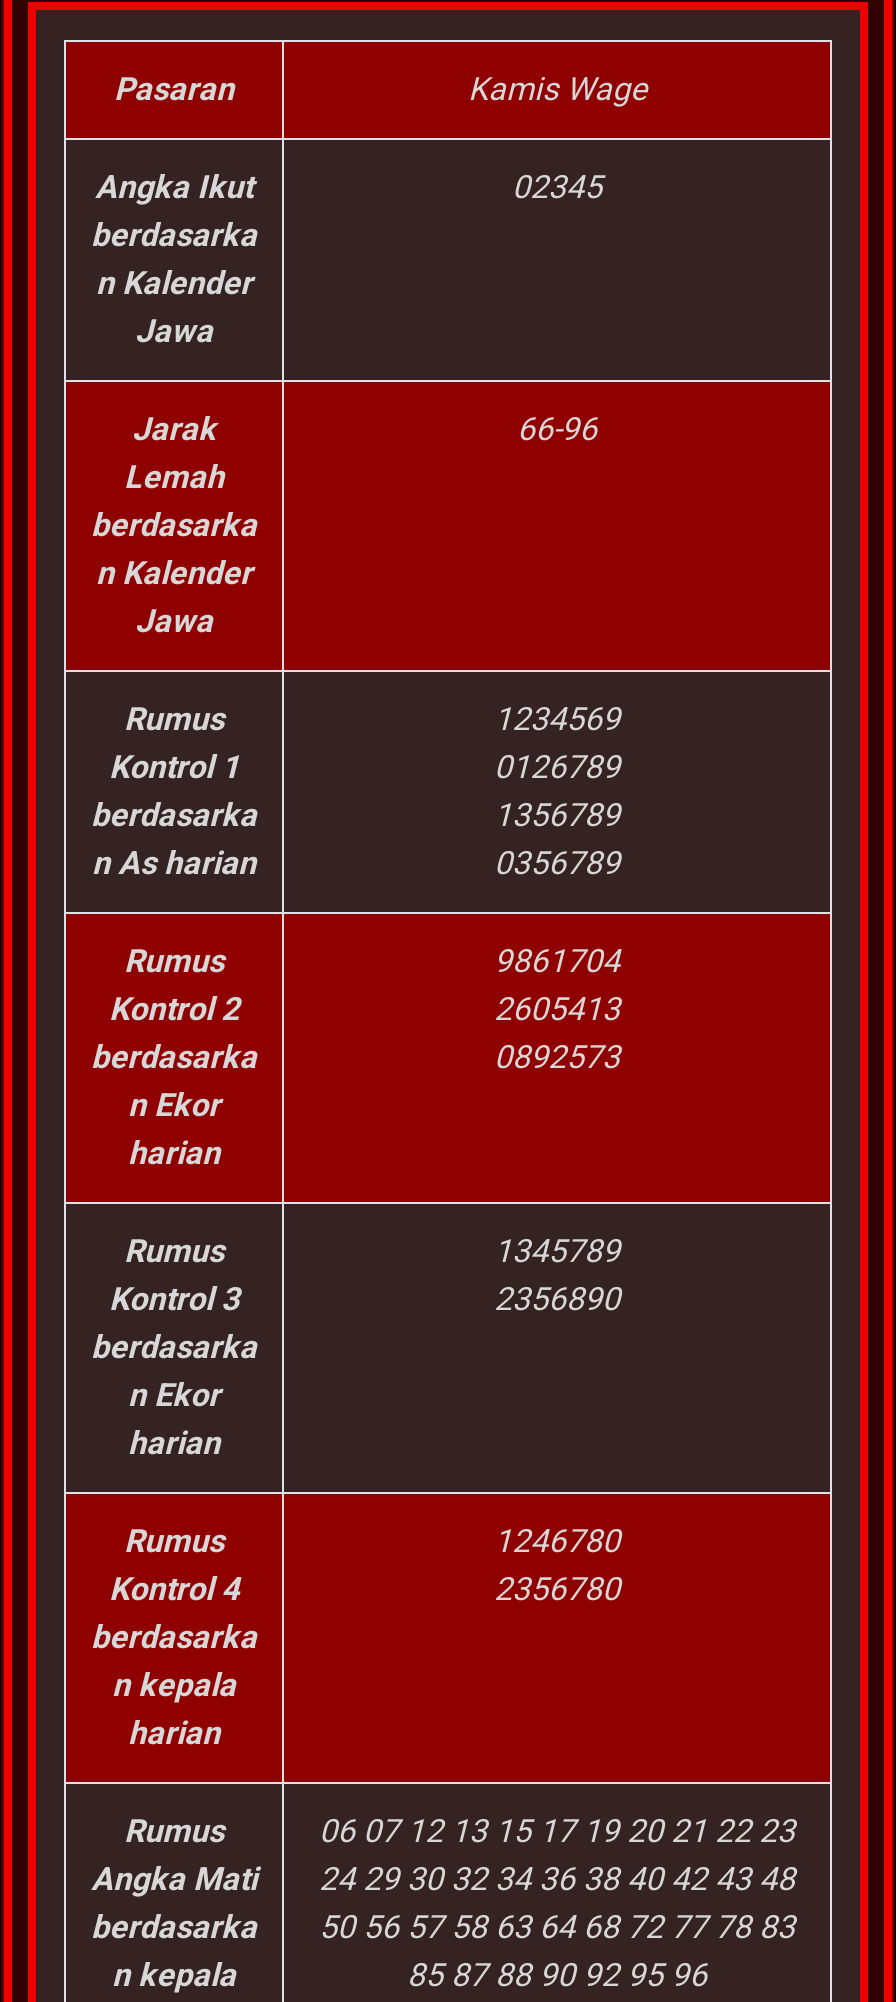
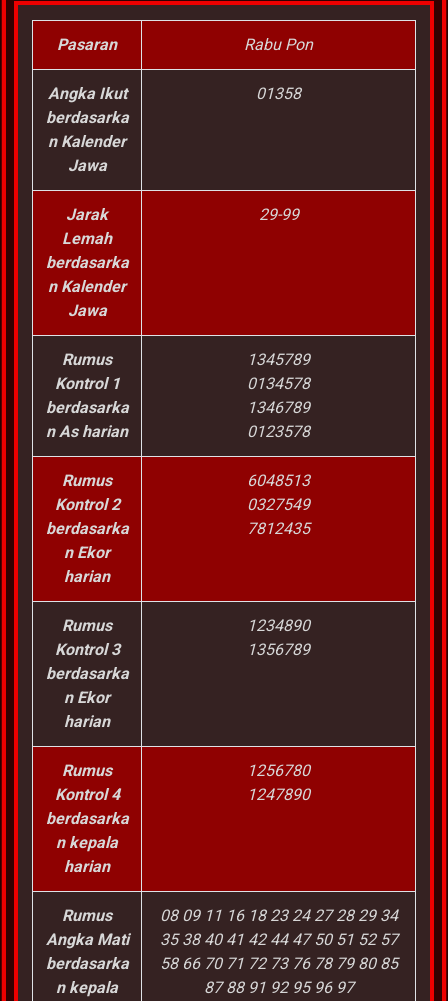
- Kamis Wage
+ Rabu Pon

- 02345
+ 01358

- 66-96
+ 29-99

- 1234569
+ 1345789

- 0126789
+ 0134578

- 1356789
+ 1346789

- 0356789
+ 0123578

- 9861704
+ 6048513

- 2605413
+ 0327549

- 0892573
+ 7812435

- 1345789
+ 1234890

- 2356890
+ 1356789

- 1246780
+ 1256780

- 2356780
+ 1247890

- 06 07 12 13 15 17 19 20 21 22 23
+ 08 09 11 16 18 23 24 27 28 29 34

- Angka Mati 24 29 30 32 34 36 38 40 42 43 48
+ Angka Mati 35 38 40 41 42 44 47 50 51 52 57

- berdasarka 50 56 57 58 63 64 68 72 77 78 83
+ berdasarka 58 66 70 71 72 73 76 78 79 80 85

- 85 87 88 90 92 95 96
+ 87 88 91 92 95 96 97
